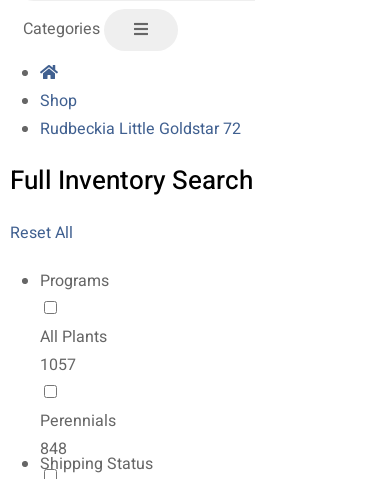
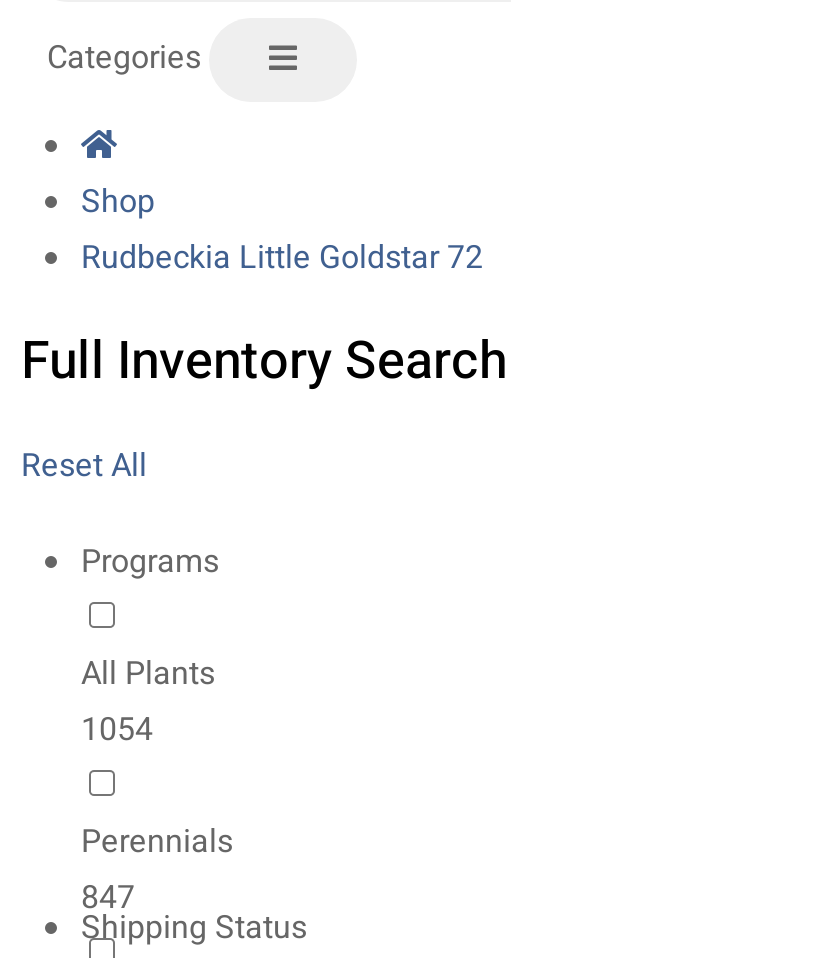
- 1057
+ 1054

- 848
+ 847
